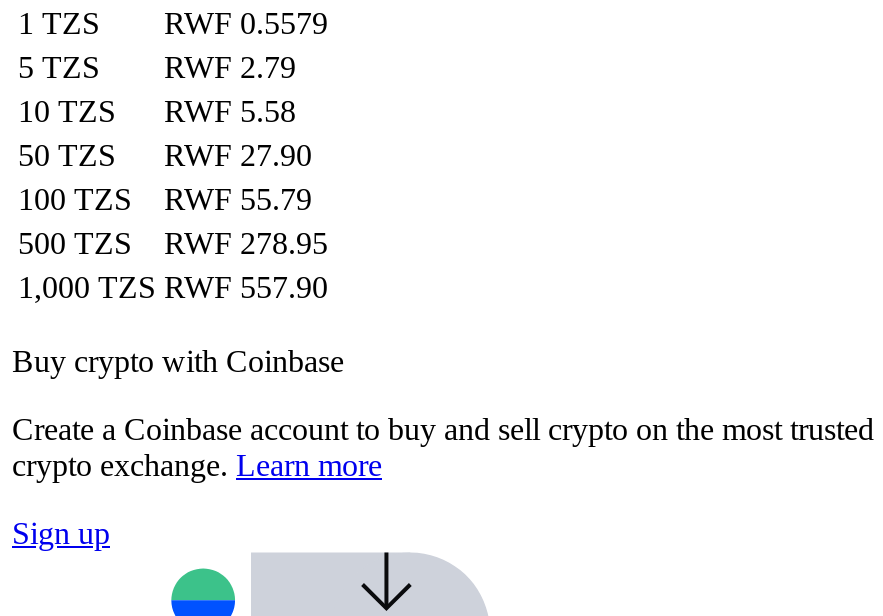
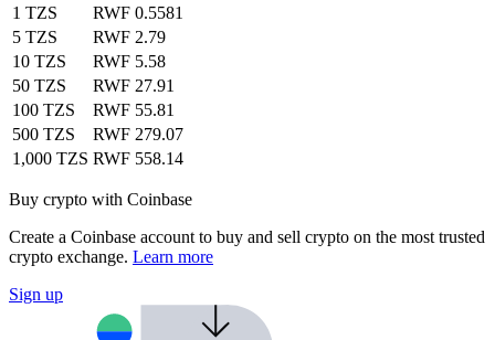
- 1 TZS RWF 0.5579
+ 1 TZS RWF 0.5581

- 50 TZS RWF 27.90
+ 50 TZS RWF 27.91

- 100 TZS RWF 55.79
+ 100 TZS RWF 55.81

- 500 TZS RWF 278.95
+ 500 TZS RWF 279.07

- 1,000 TZS RWF 557.90
+ 1,000 TZS RWF 558.14
